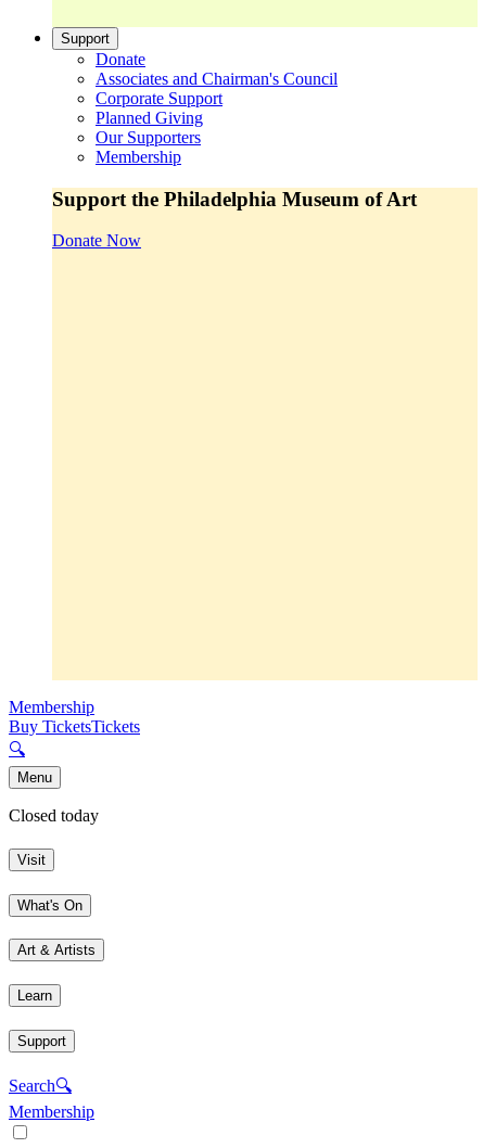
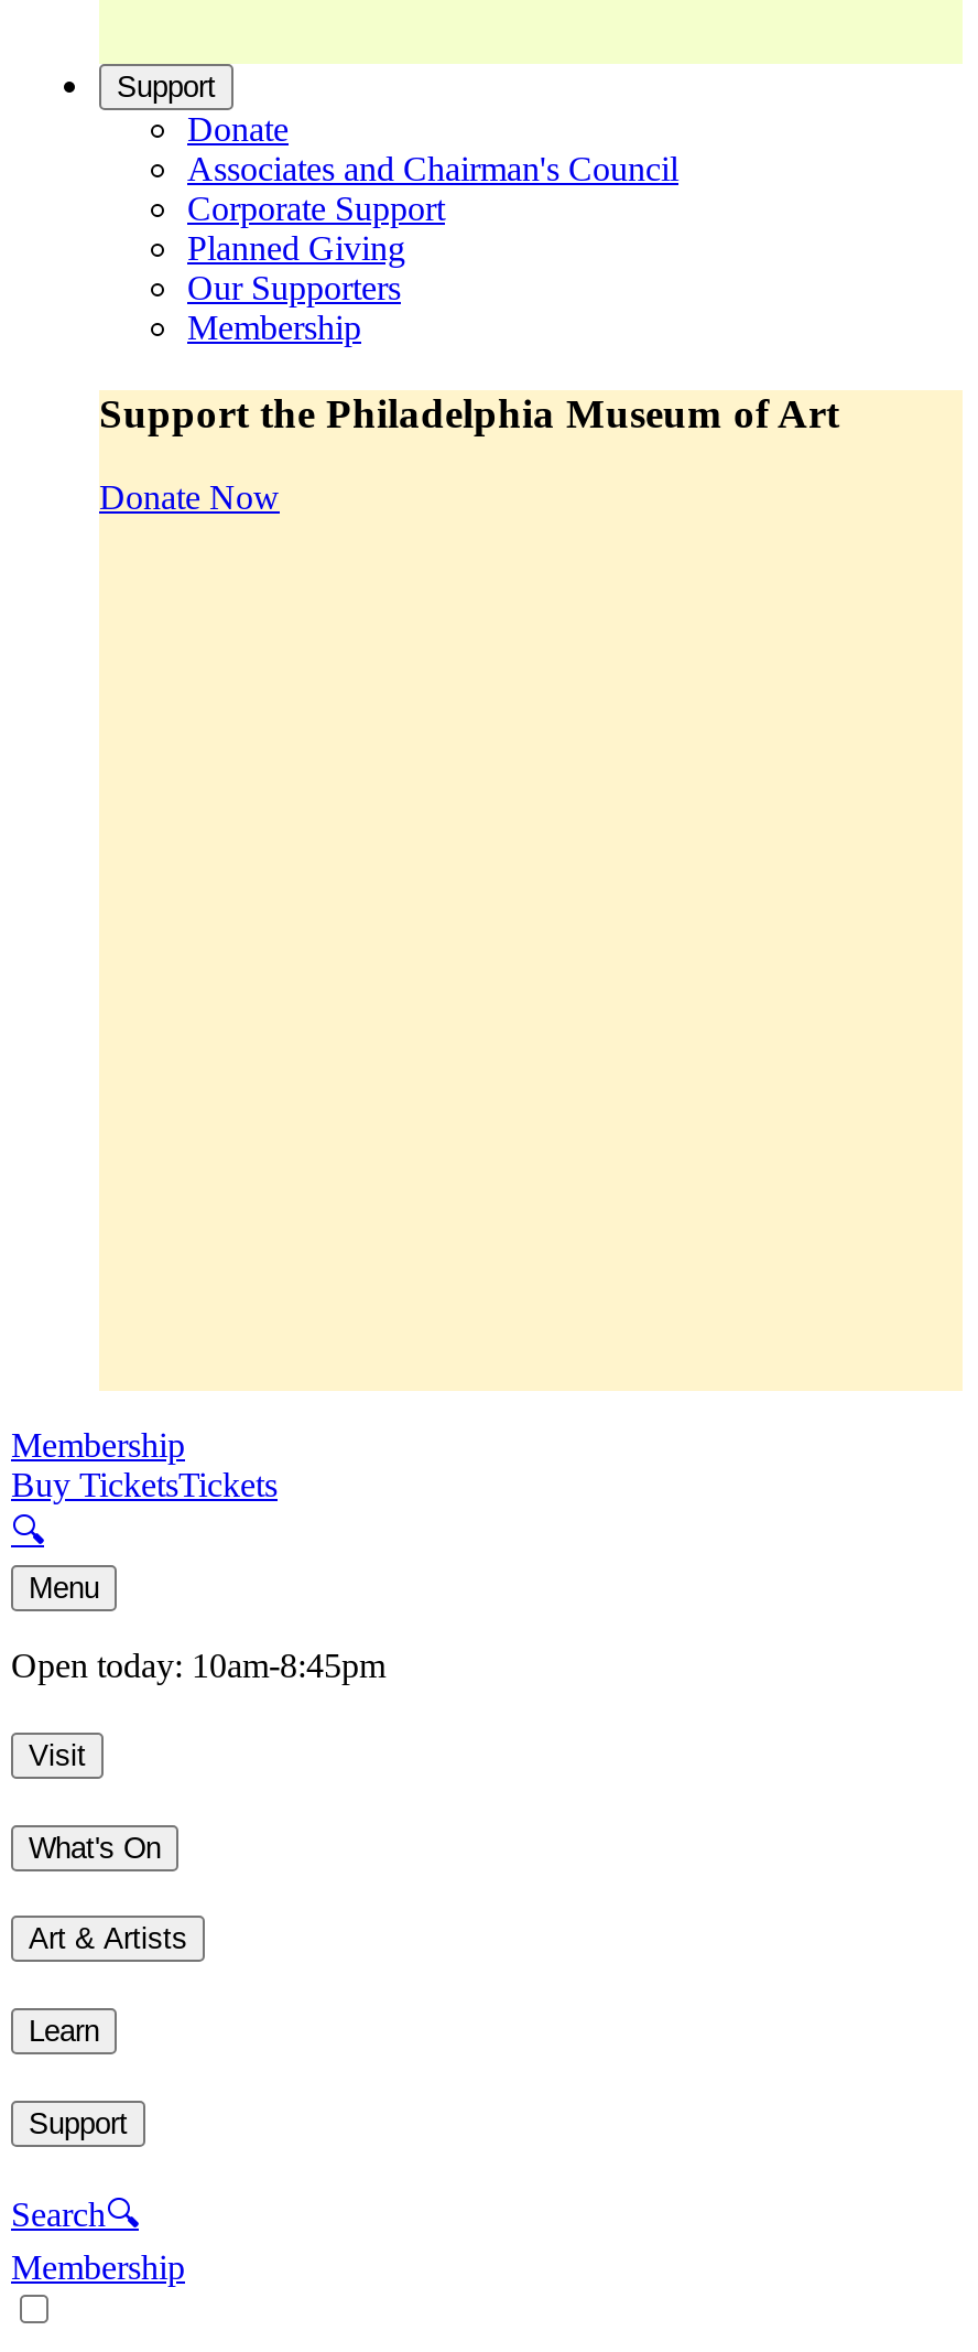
- Closed today
+ Open today: 10am-8:45pm
